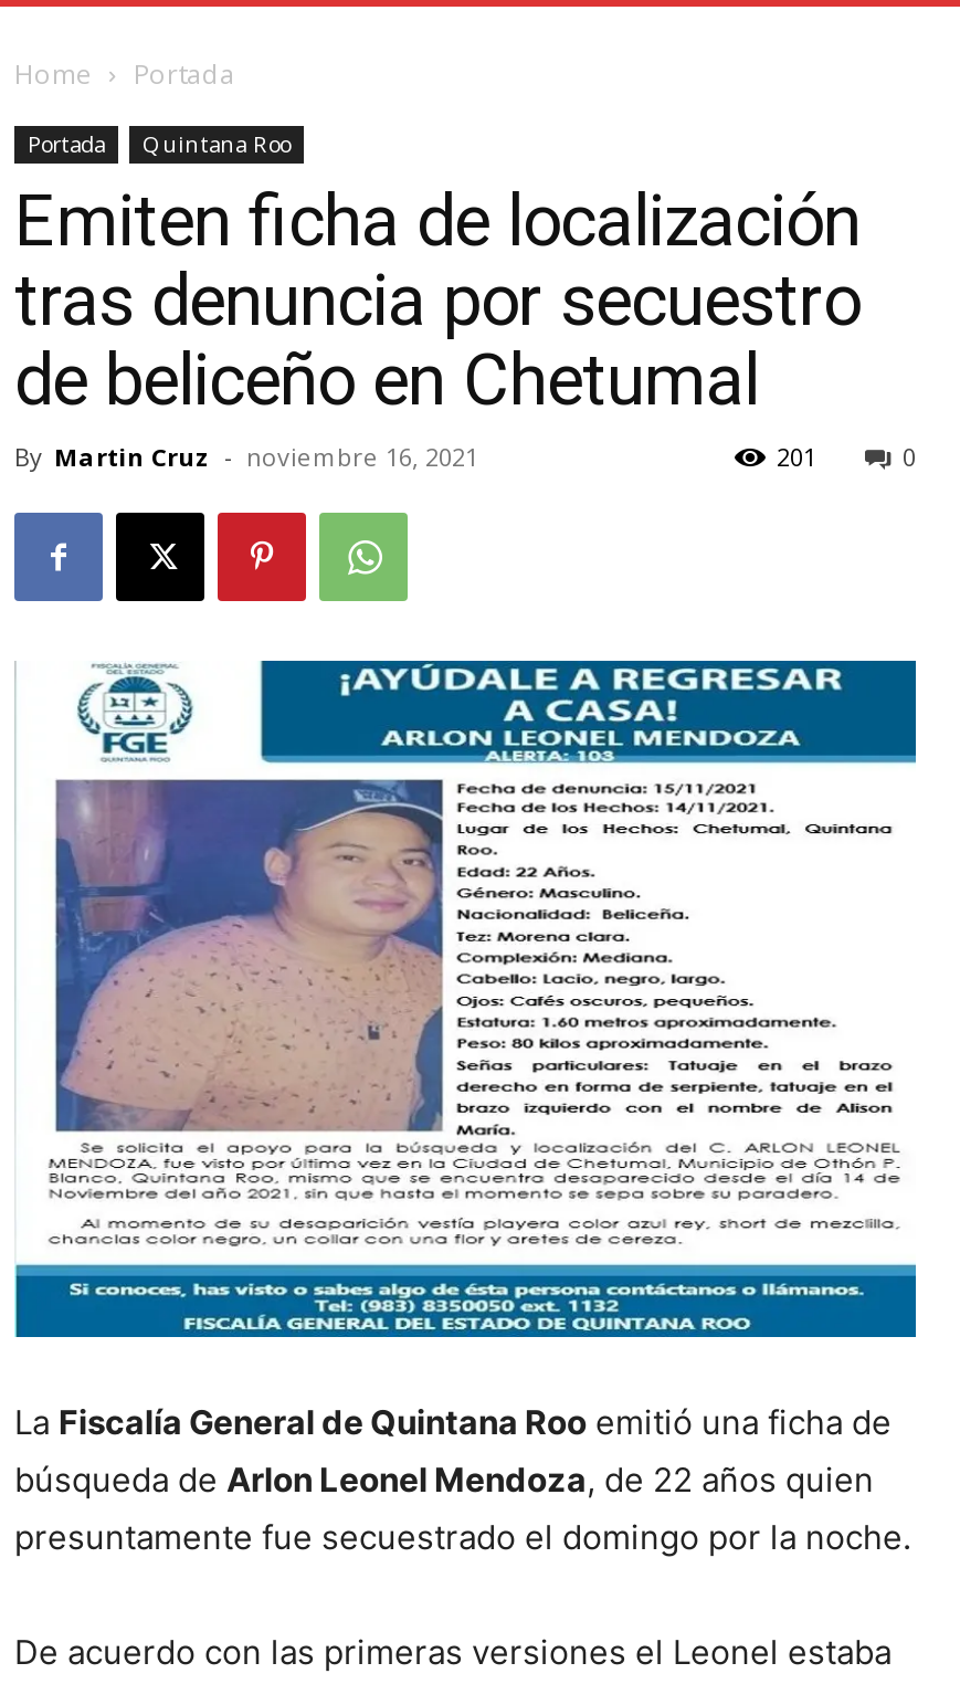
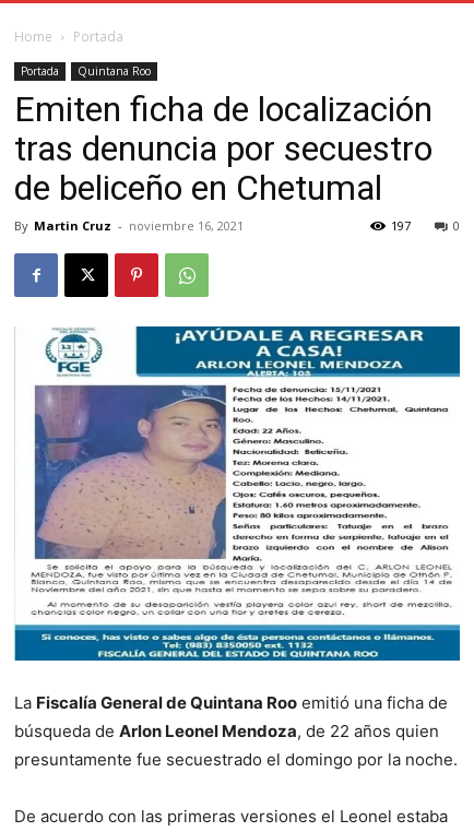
- 201
+ 197
